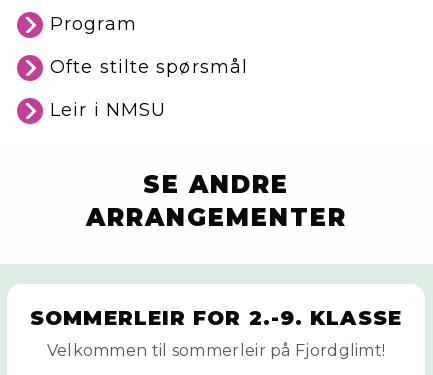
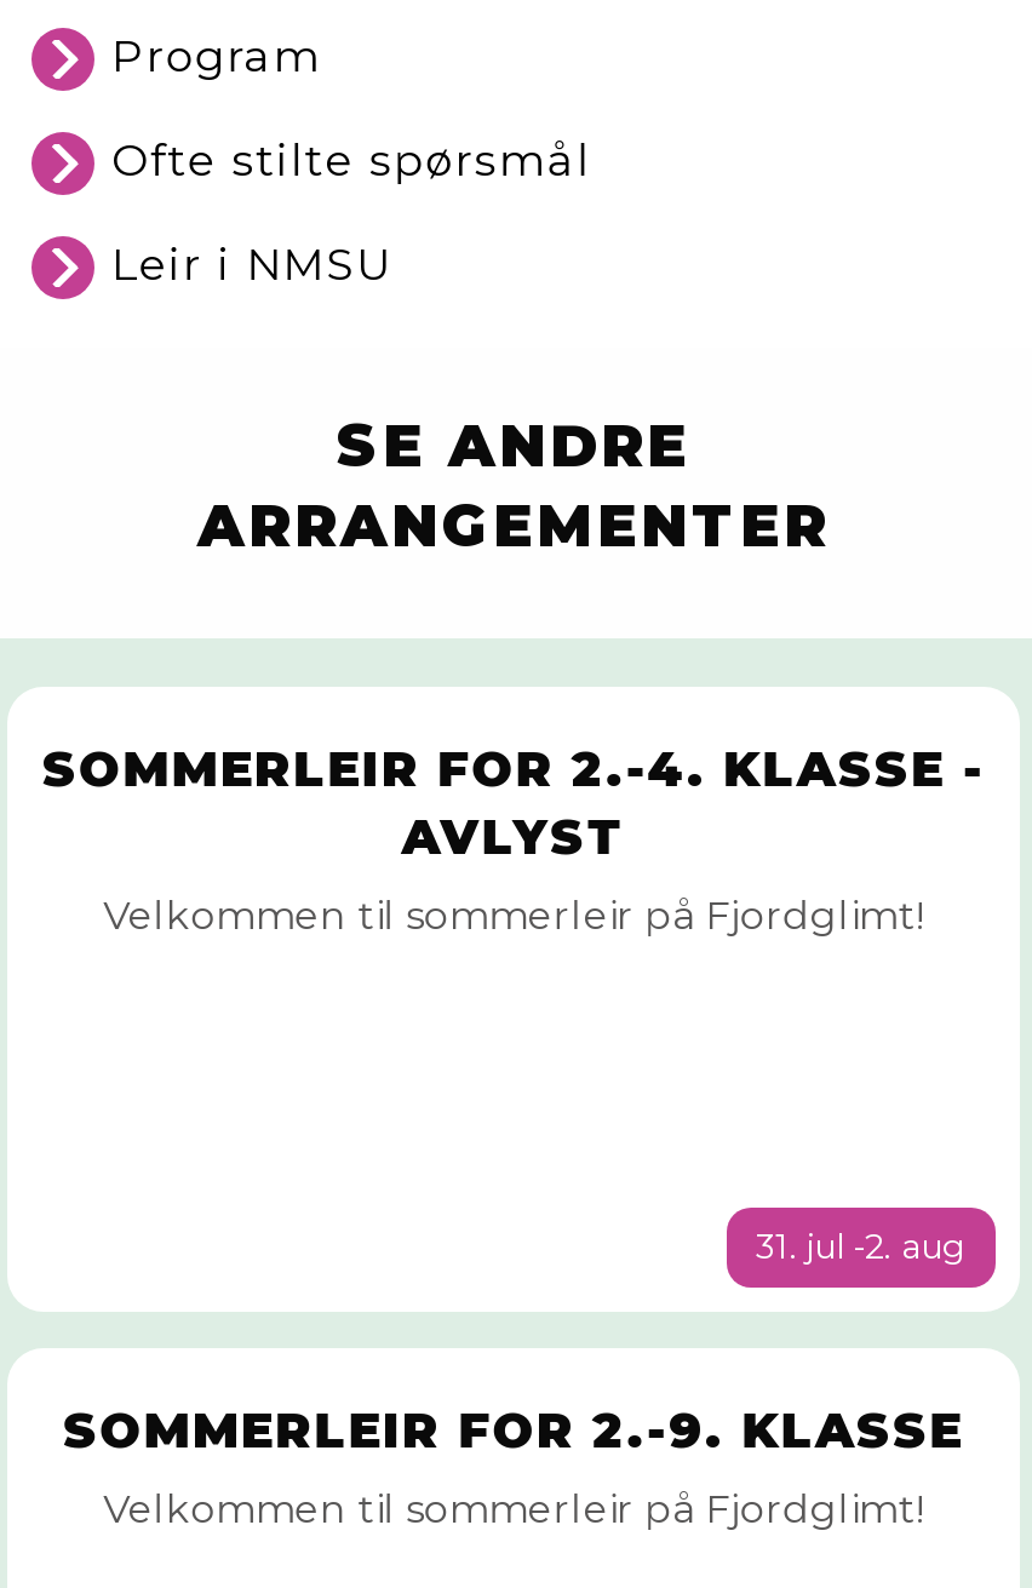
+ SOMMERLEIR FOR 2.-4. KLASSE -
+ AVLYST
+ Velkommen til sommerleir på Fjordglimt!

+ 31. jul -2. aug
